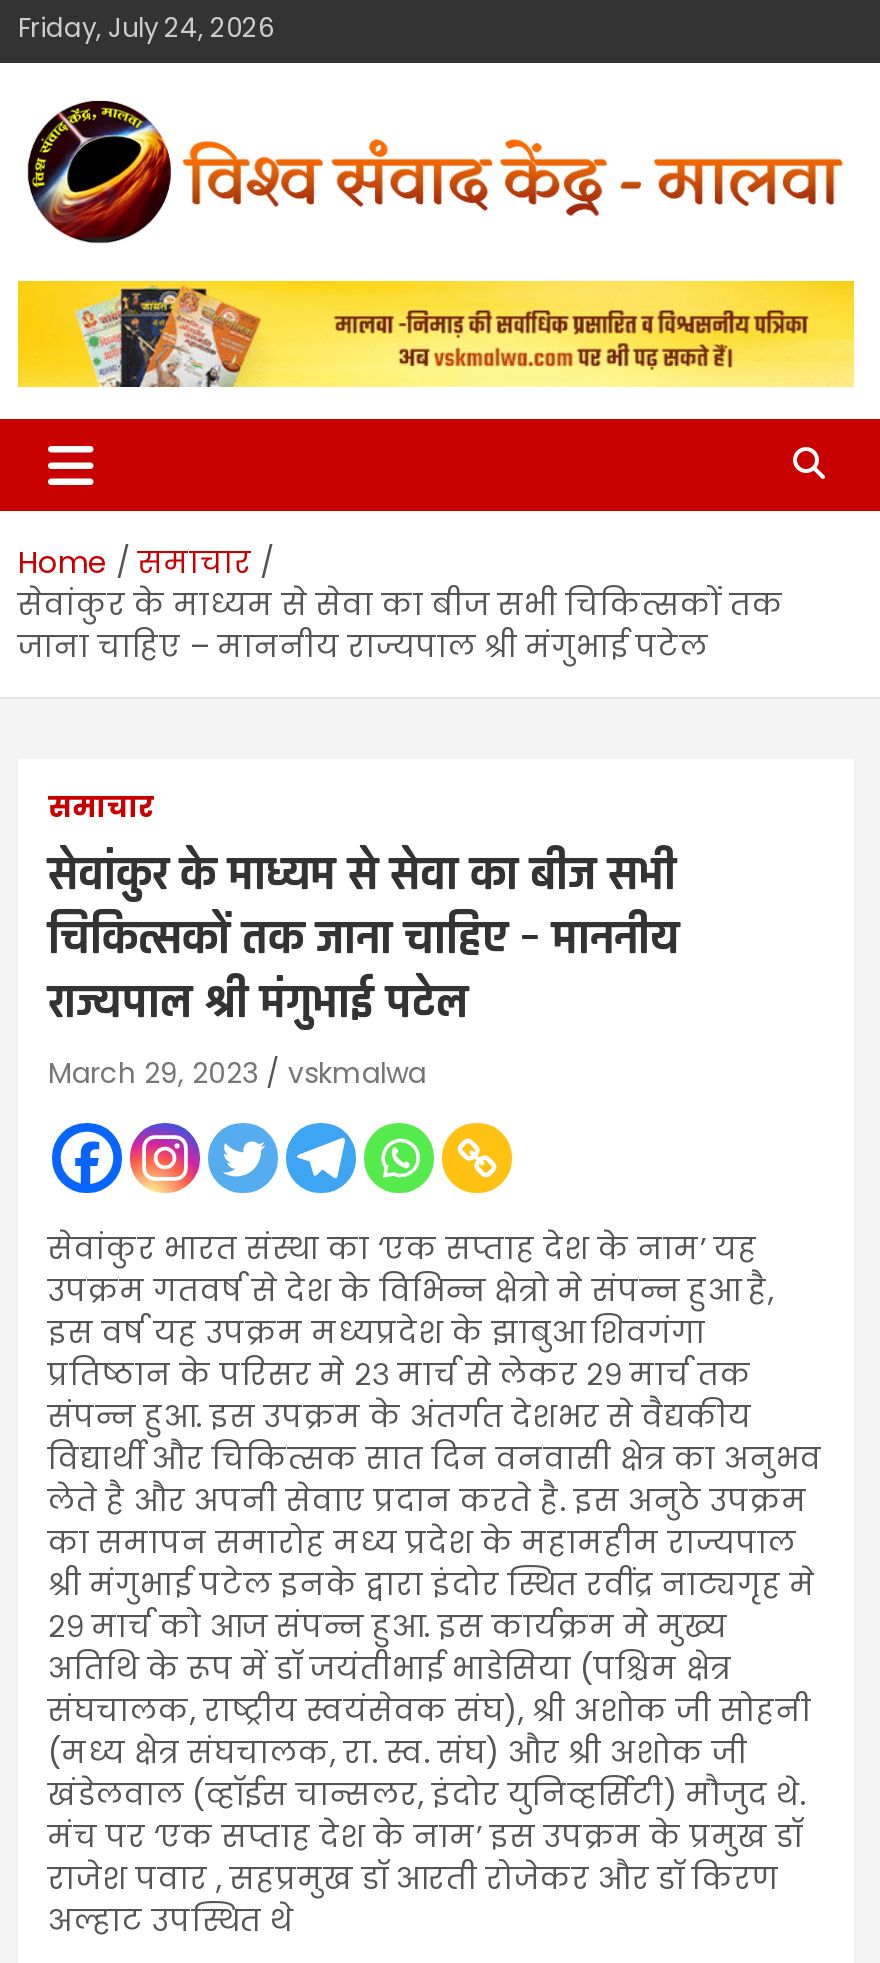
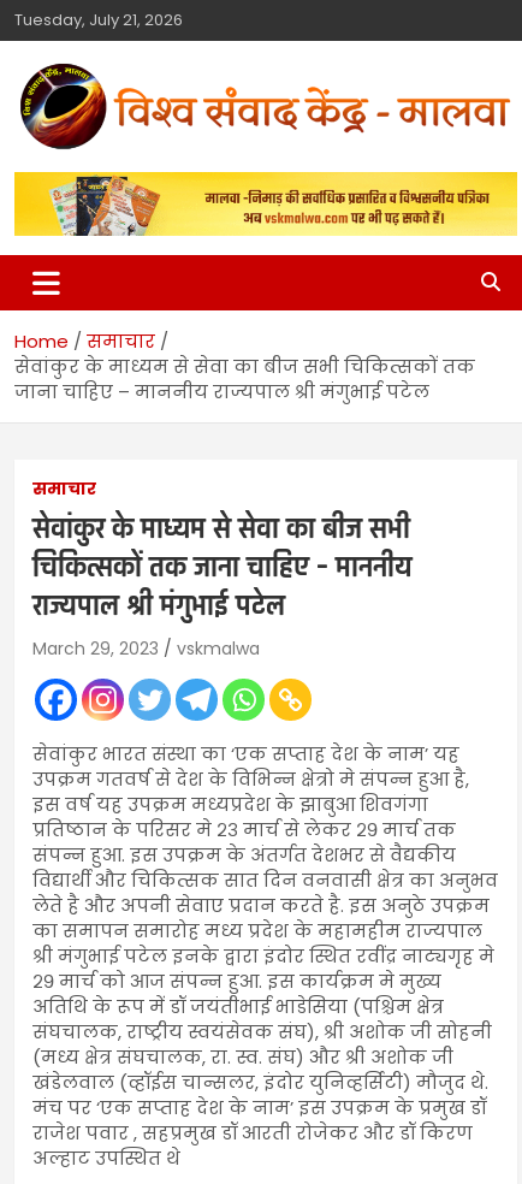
- Friday, July 24, 2026
+ Tuesday, July 21, 2026
